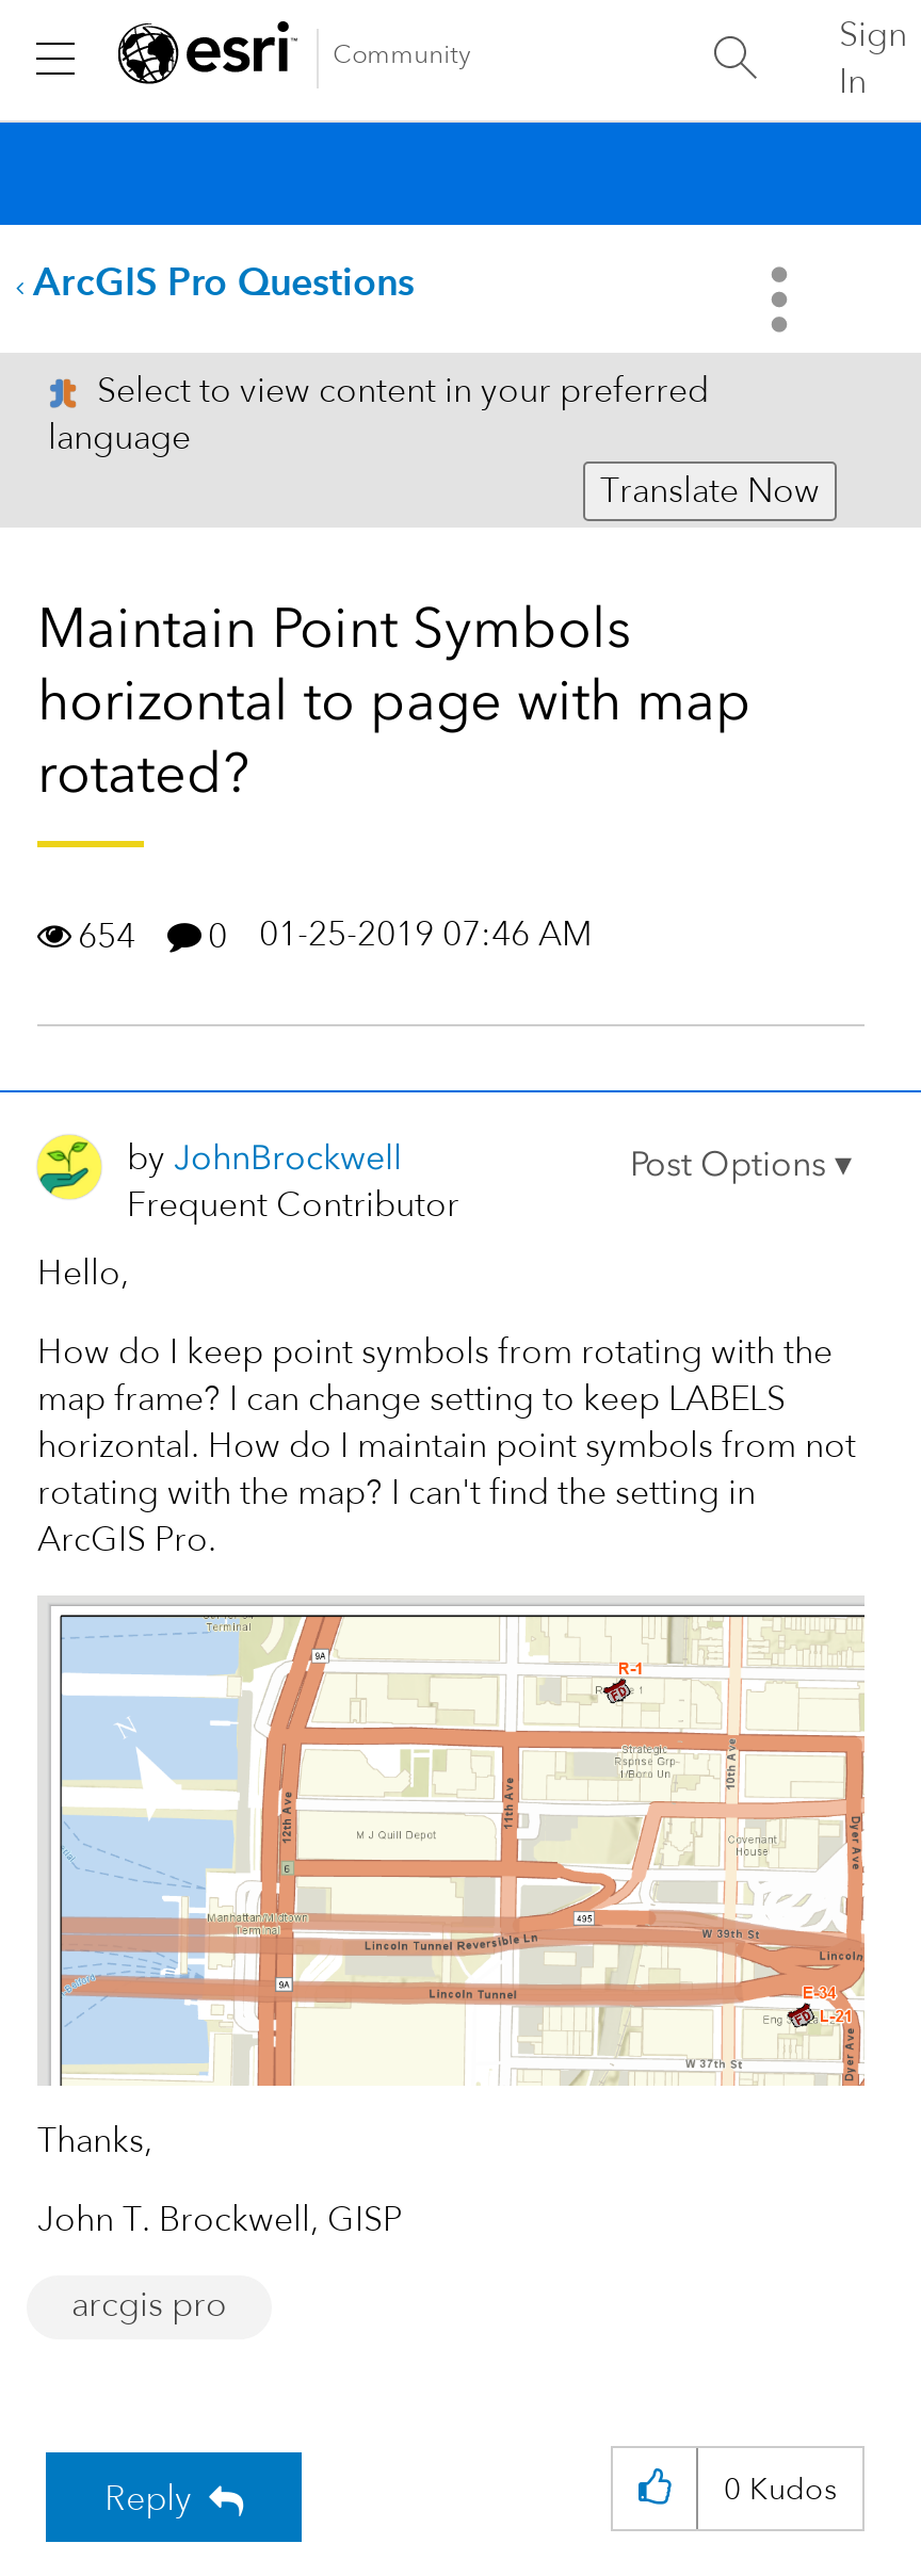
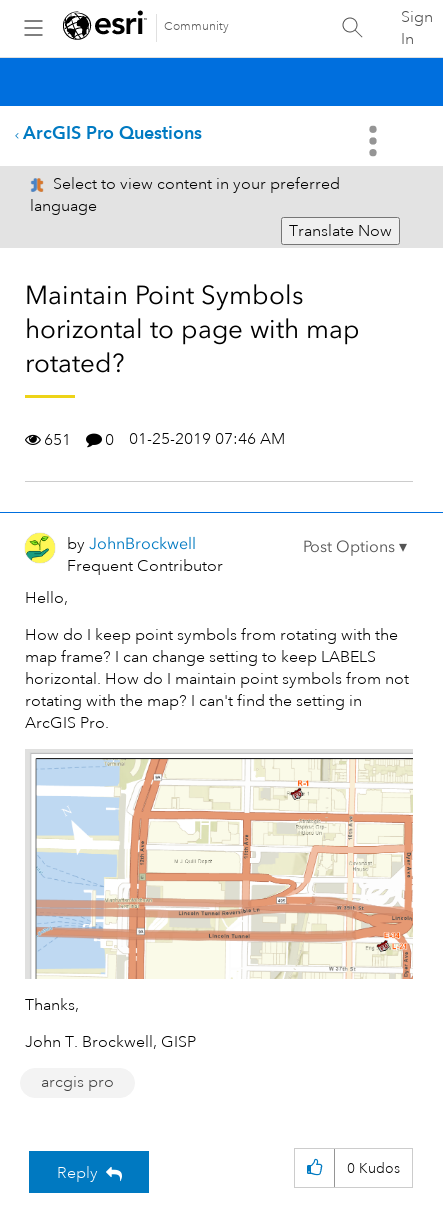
- 654 0 01-25-2019 07:46 AM
+ 651 0 01-25-2019 07:46 AM
